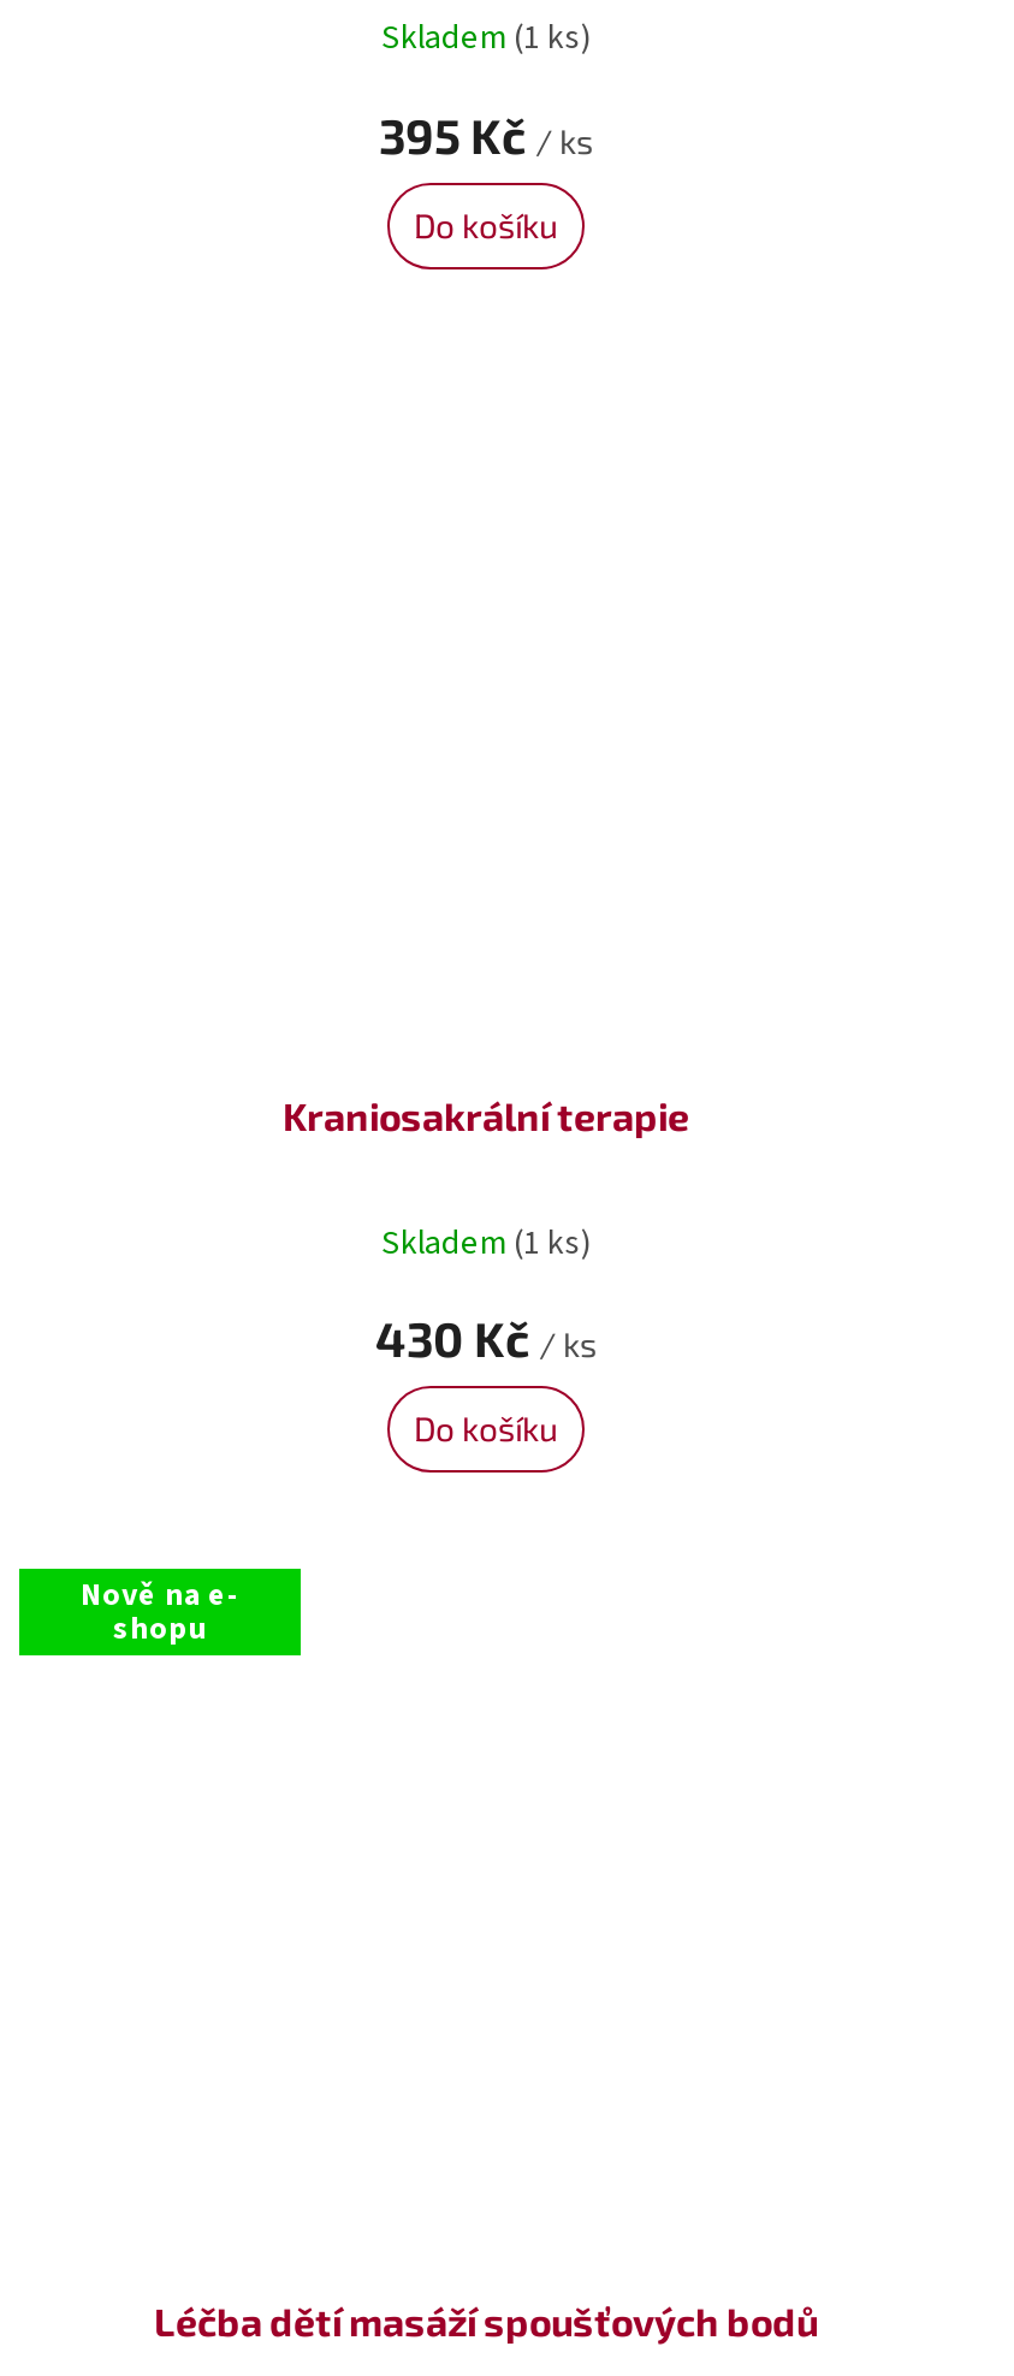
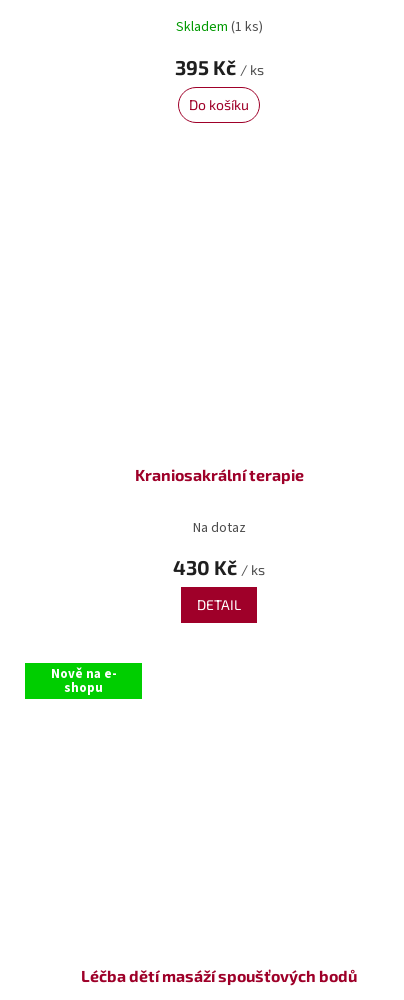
- Skladem (1 ks)
+ Na dotaz

- Do košíku
+ DETAIL
